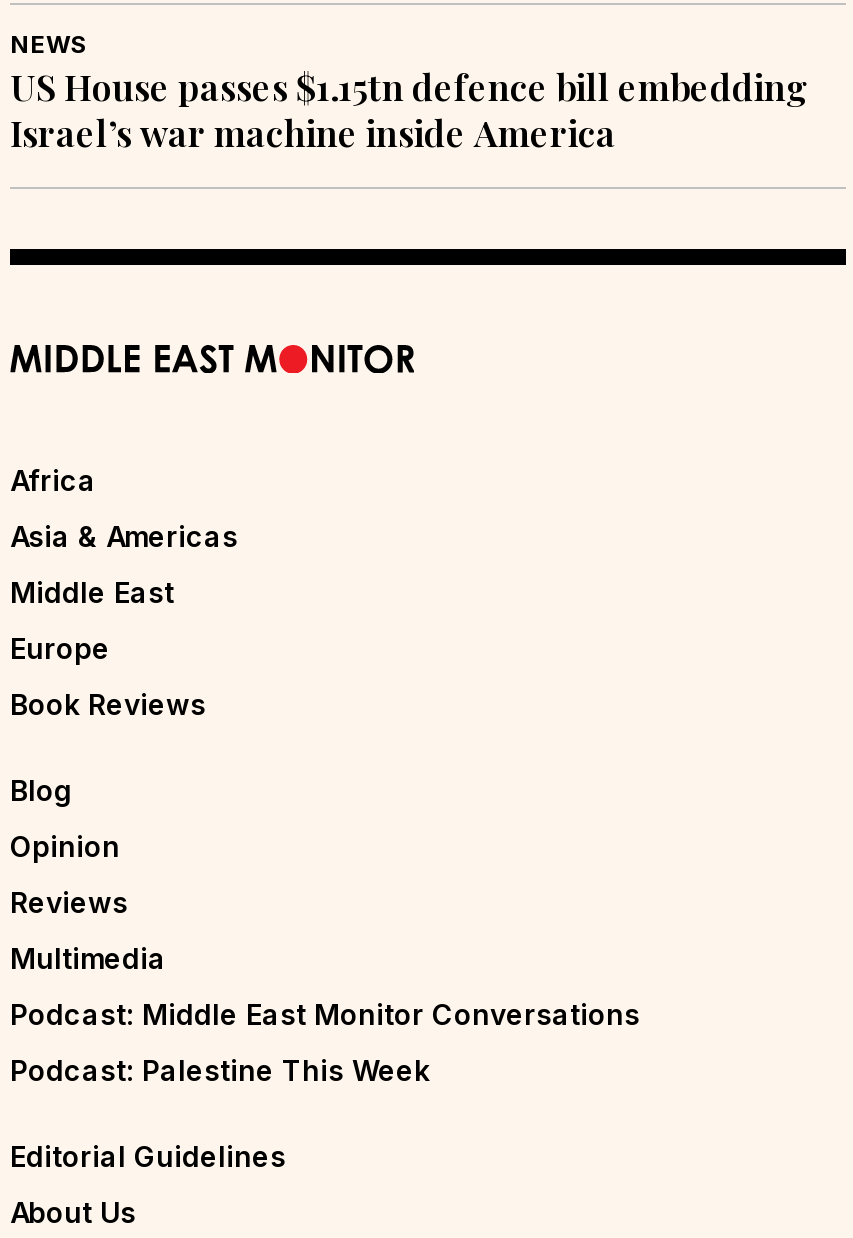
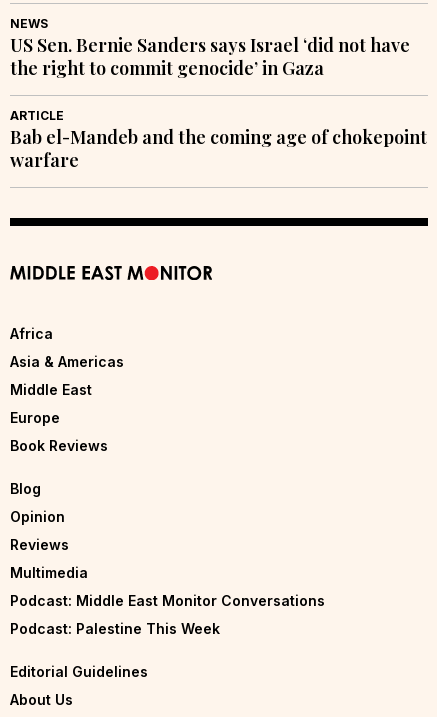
- US House passes $1.15tn defence bill embedding
- Israel’s war machine inside America
+ US Sen. Bernie Sanders says Israel ‘did not have
+ the right to commit genocide’ in Gaza
+ ARTICLE
+ Bab el-Mandeb and the coming age of chokepoint
+ warfare
